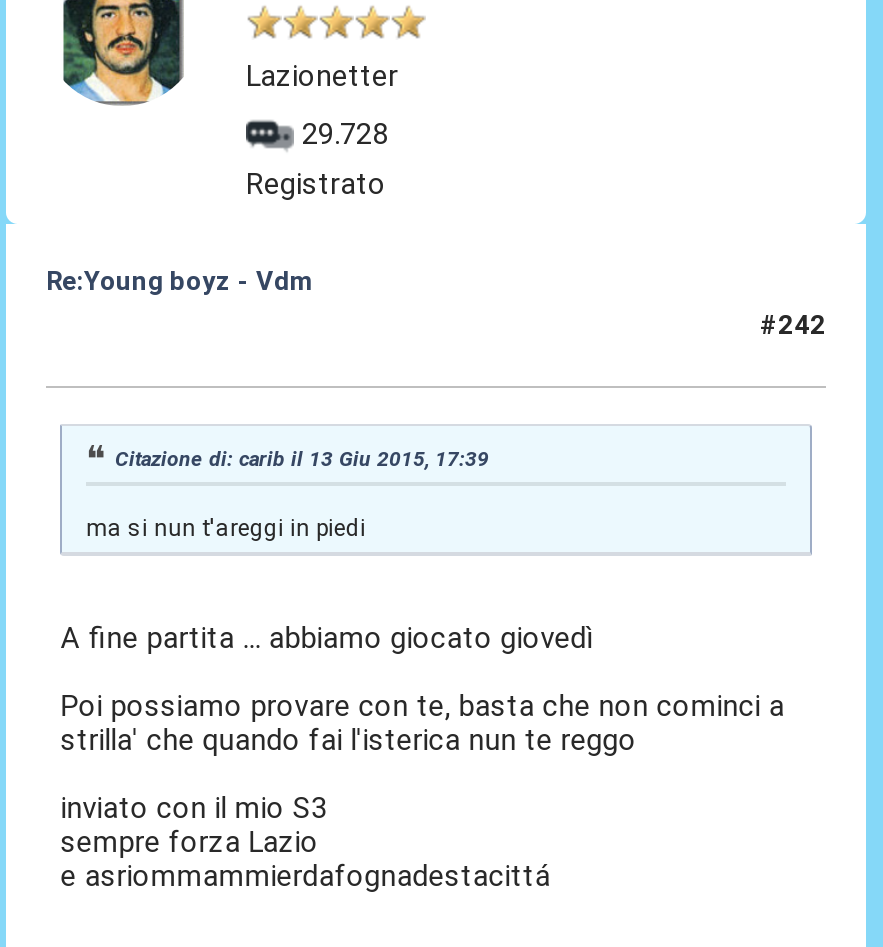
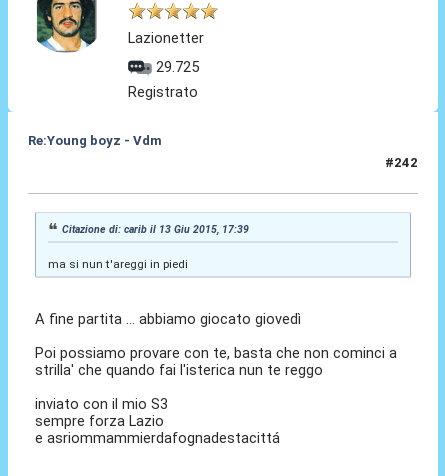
- 29.728
+ 29.725
